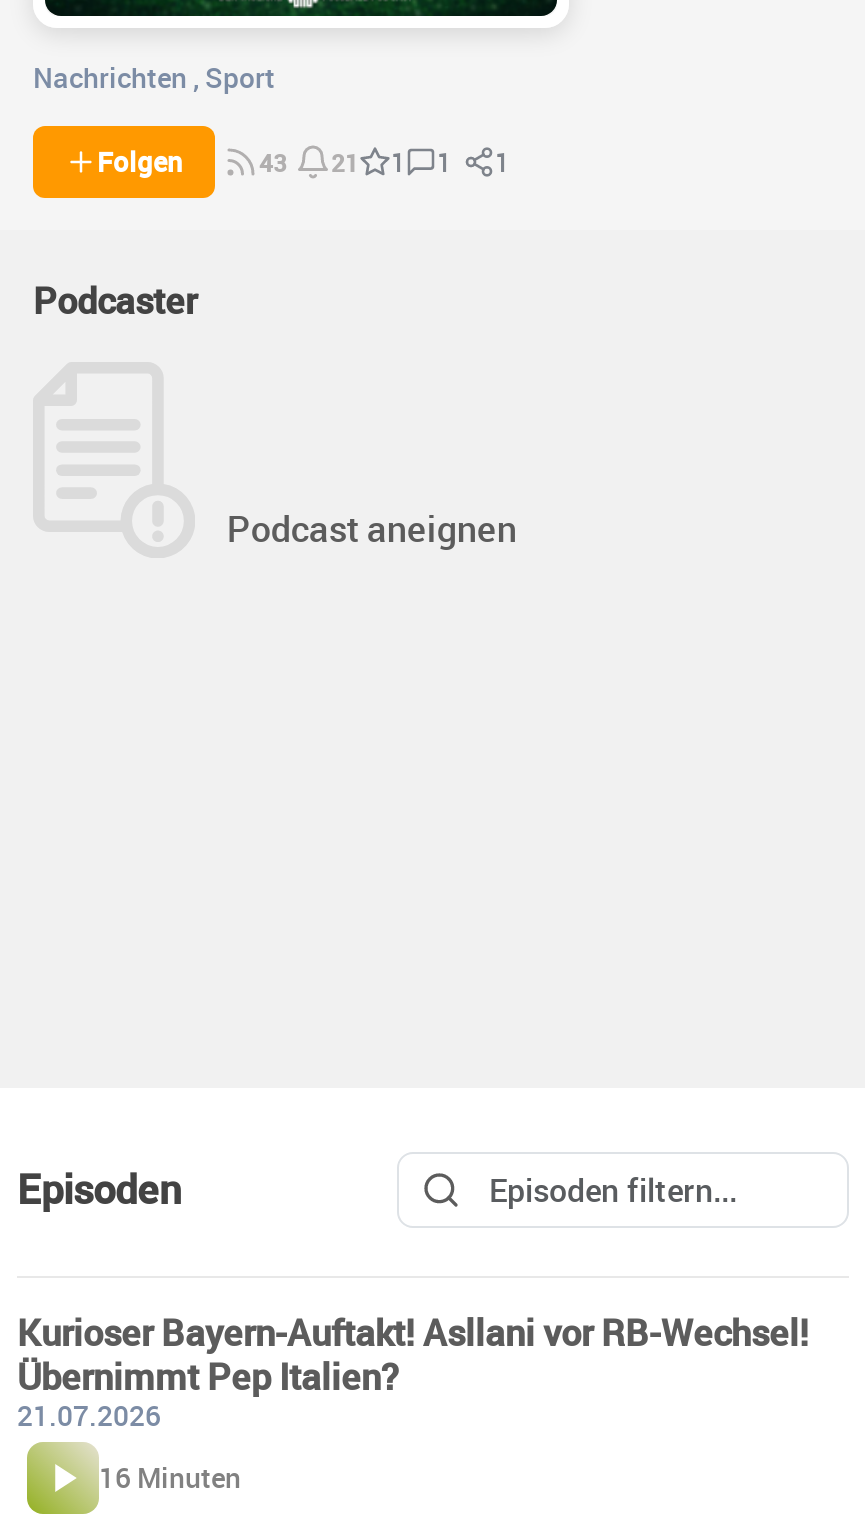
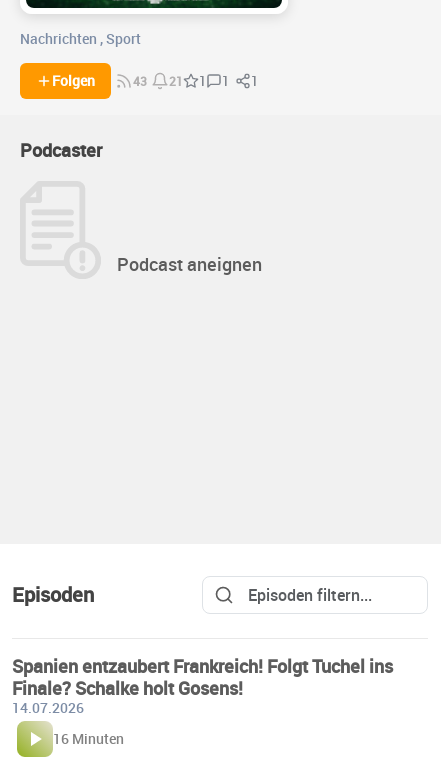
- Kurioser Bayern-Auftakt! Asllani vor RB-Wechsel!
- Übernimmt Pep Italien?
- 21.07.2026
+ Spanien entzaubert Frankreich! Folgt Tuchel ins
+ Finale? Schalke holt Gosens!
+ 14.07.2026
